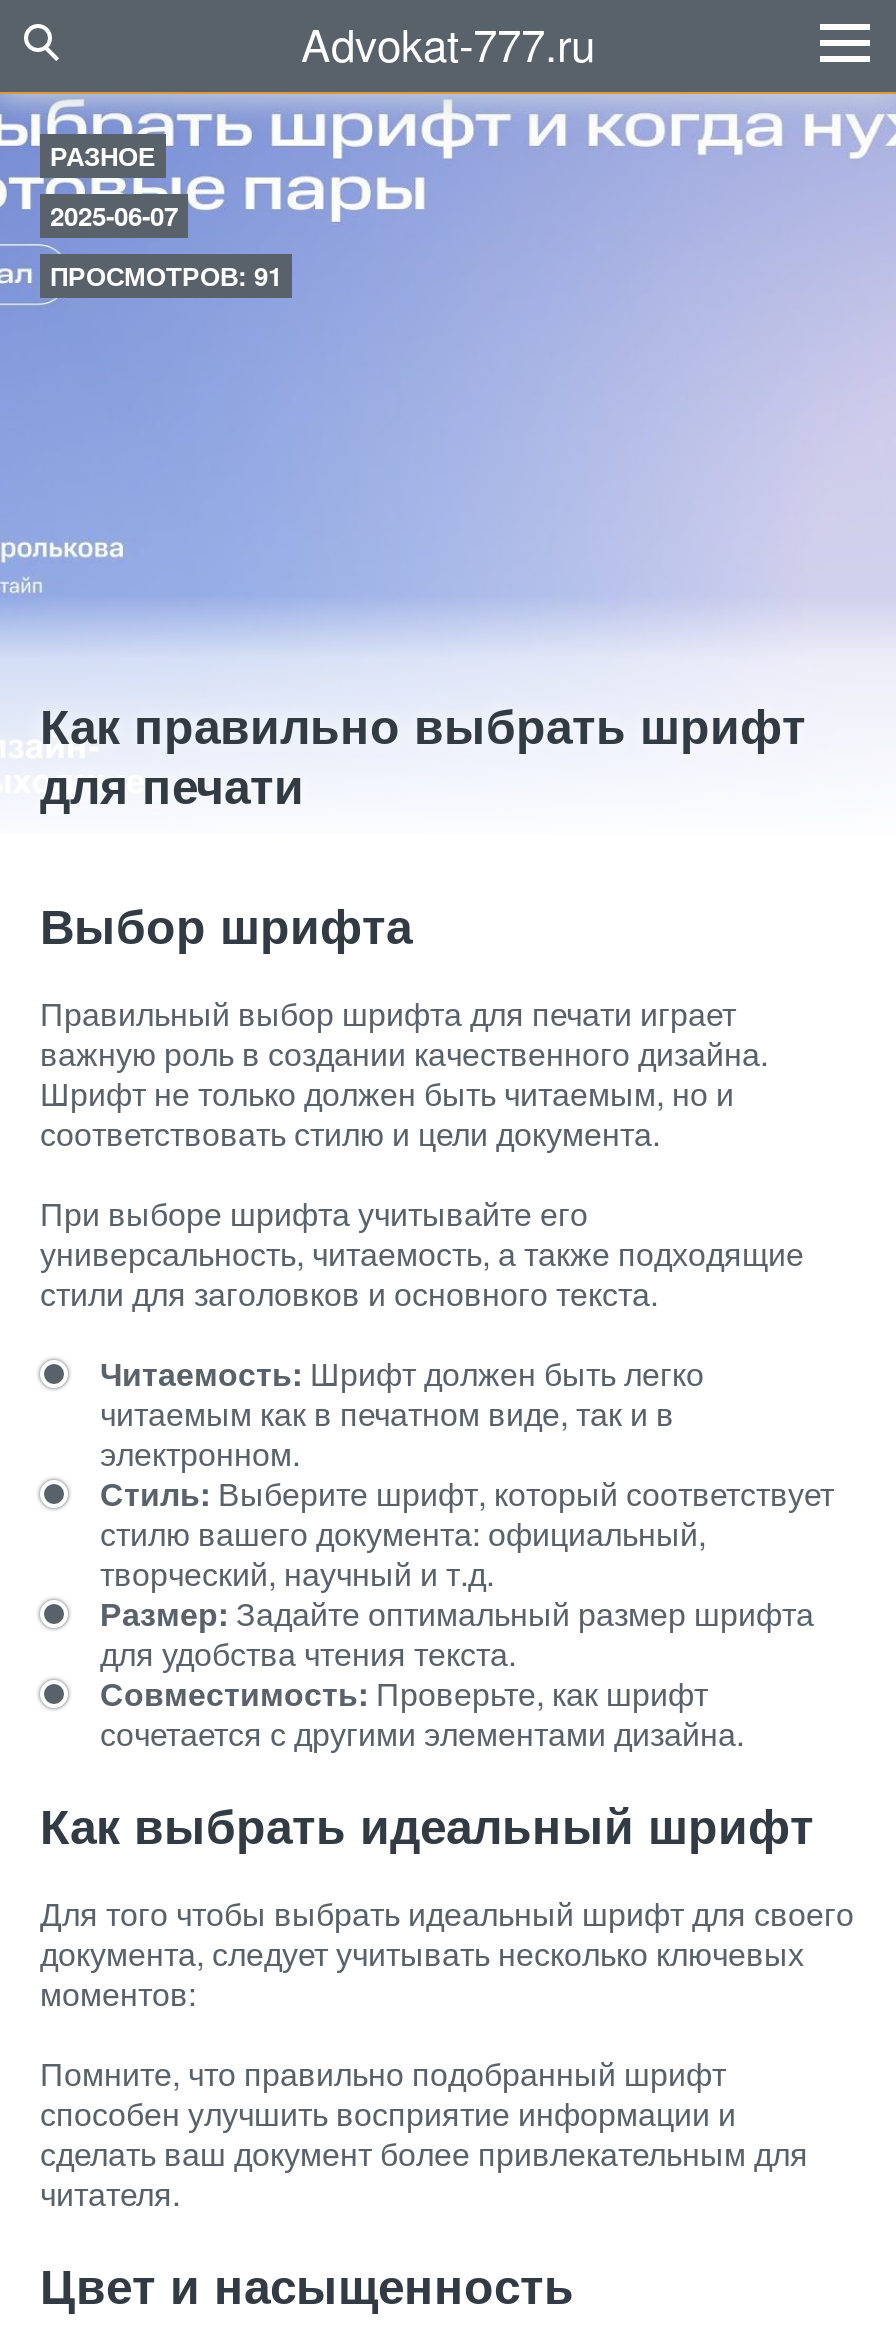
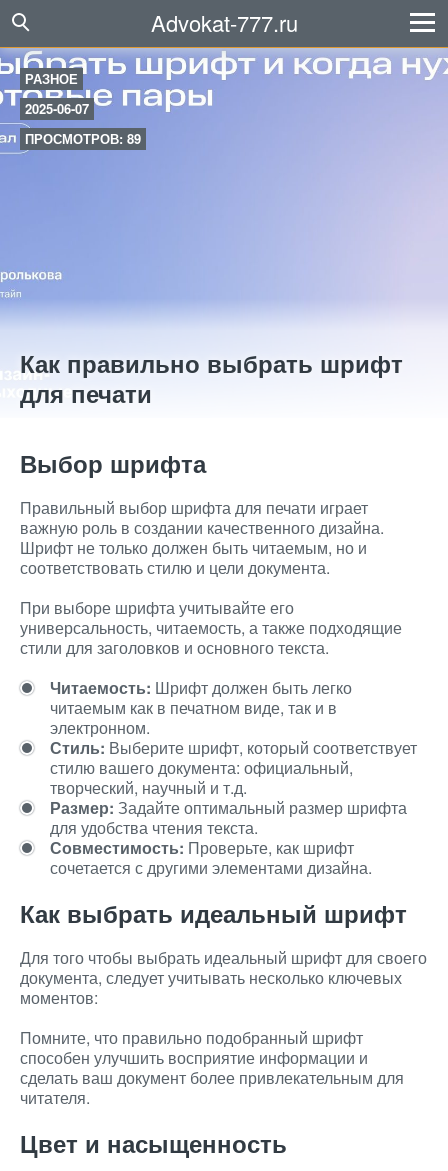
- ПРОСМОТРОВ: 91
+ ПРОСМОТРОВ: 89
